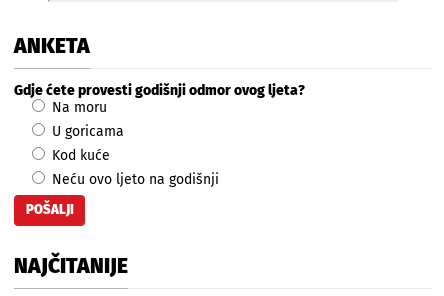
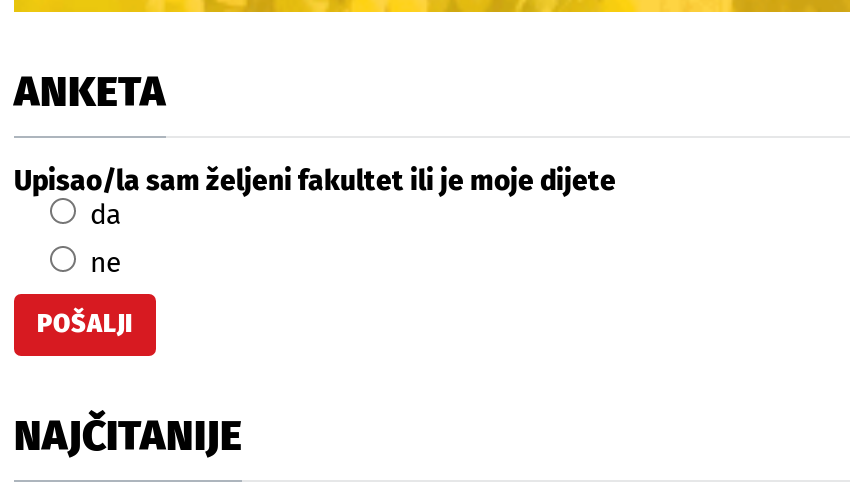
- Gdje ćete provesti godišnji odmor ovog ljeta?
- Na moru
- U goricama
- Kod kuće
- Neću ovo ljeto na godišnji
+ Upisao/la sam željeni fakultet ili je moje dijete
+ da
+ ne
